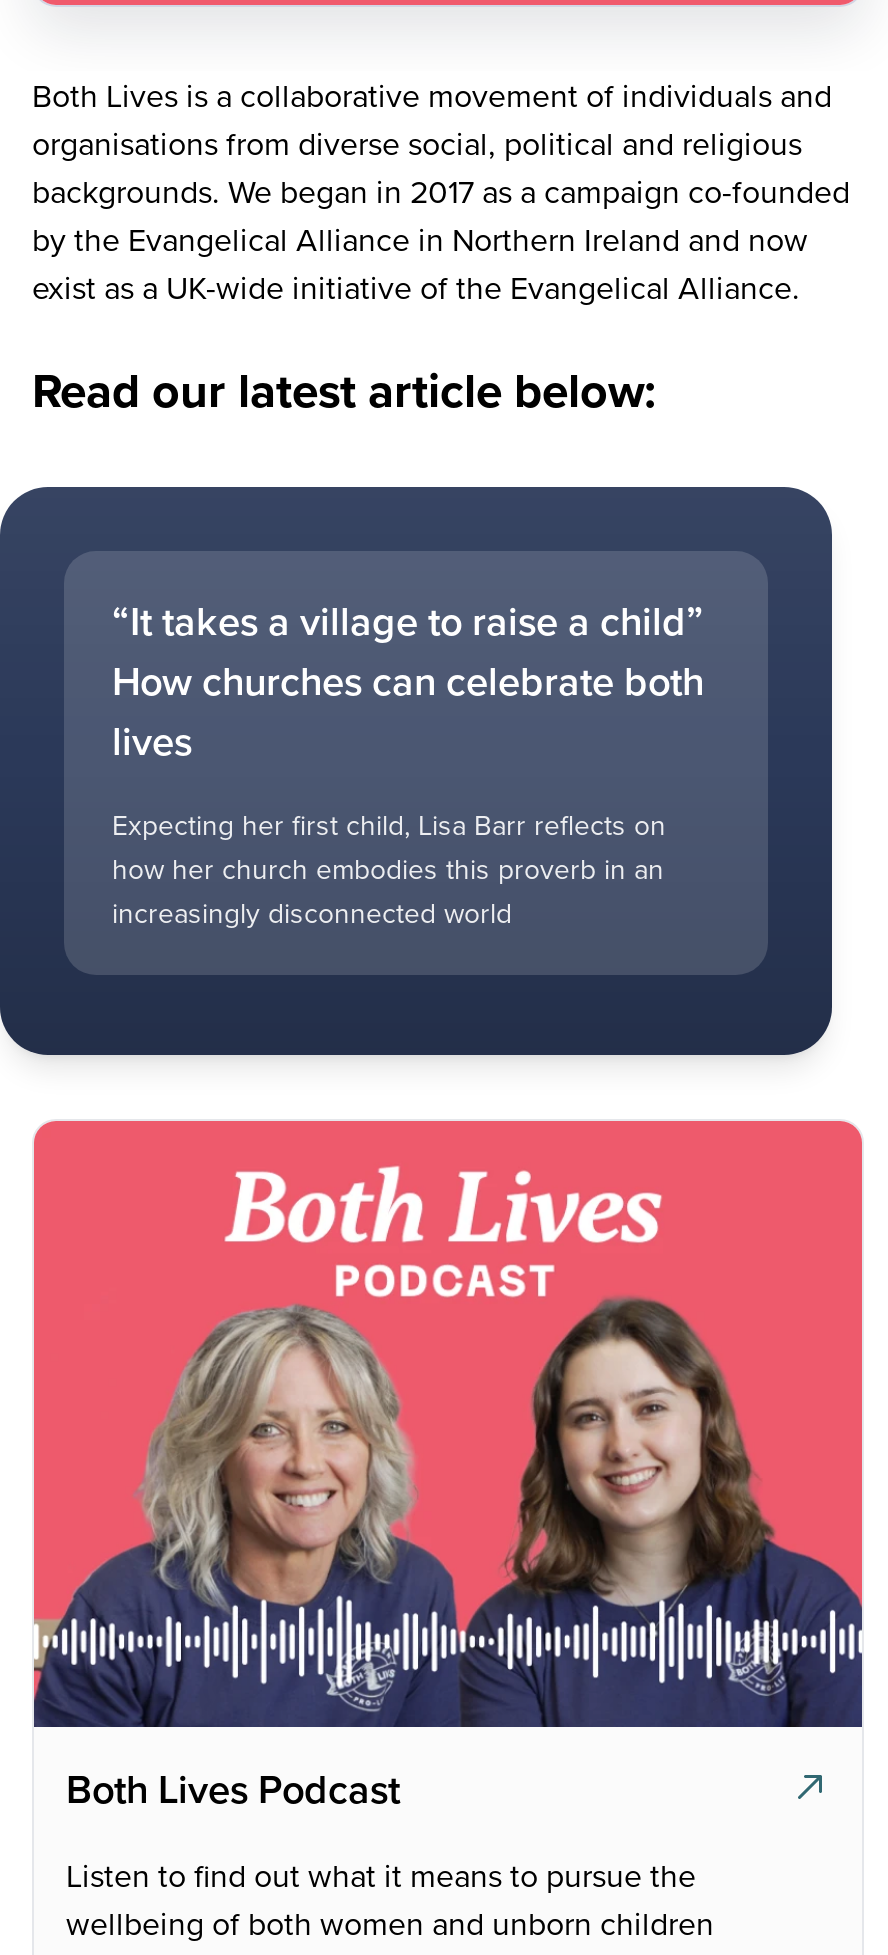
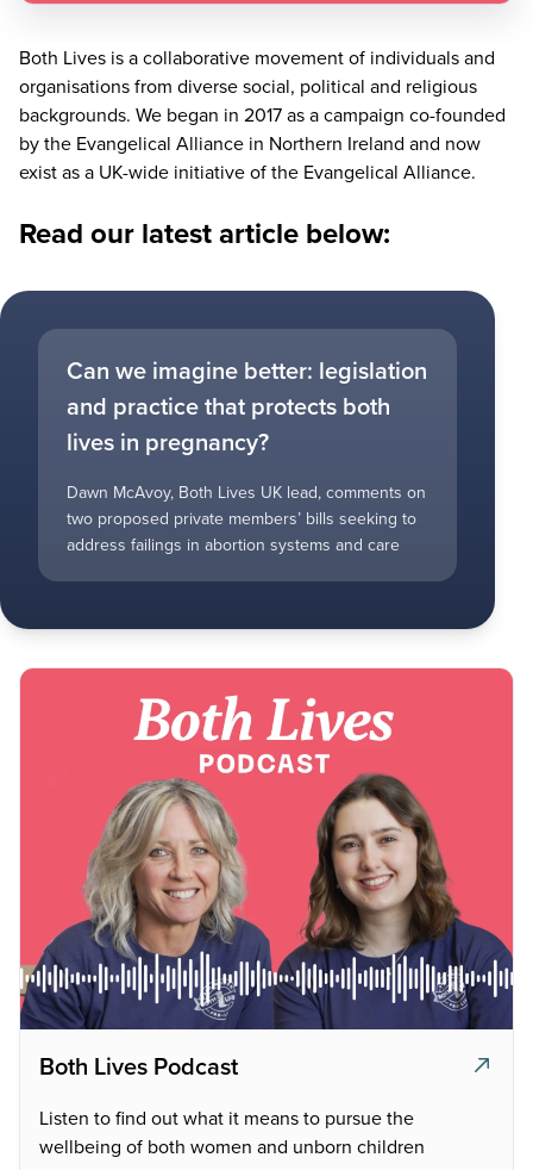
- “It takes a village to raise a child”
- How churches can celebrate both
- lives
+ Can we imagine better: legislation
+ and practice that protects both
+ lives in pregnancy?

- Expecting her first child, Lisa Barr reflects on
- how her church embodies this proverb in an
- increasingly disconnected world
+ Dawn McAvoy, Both Lives UK lead, comments on
+ two proposed private members’ bills seeking to
+ address failings in abortion systems and care
